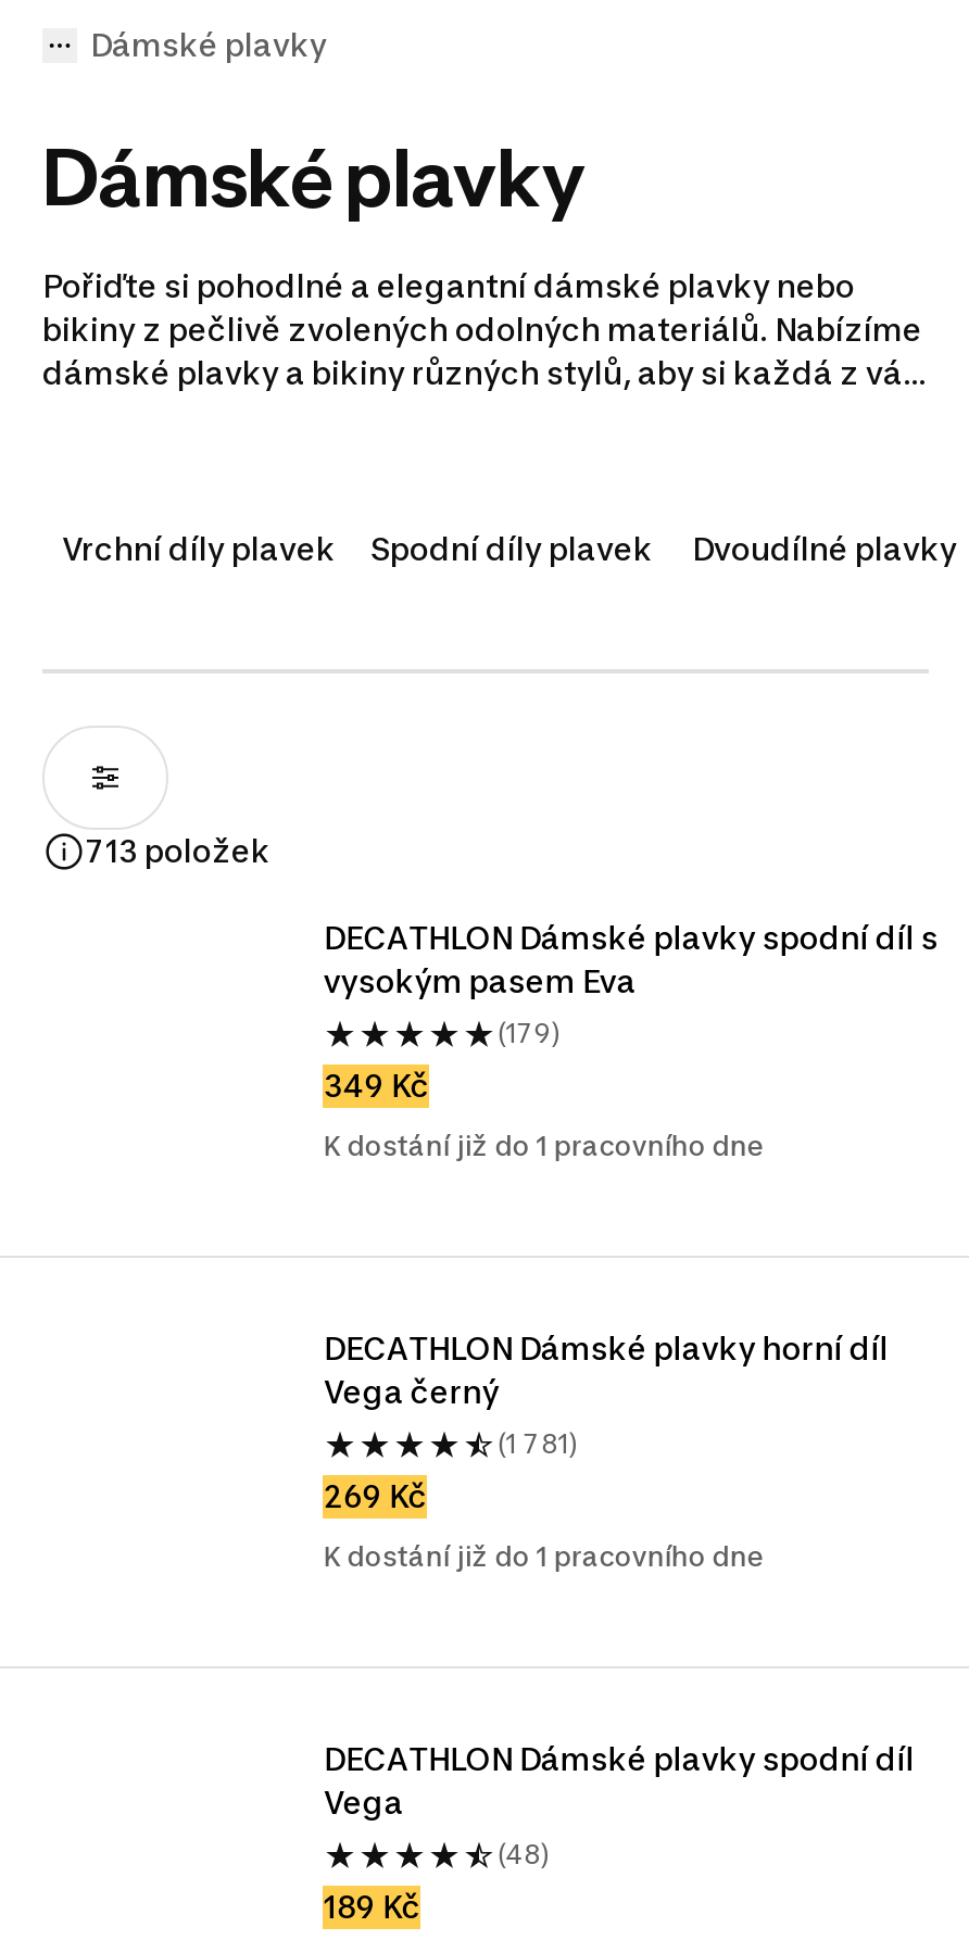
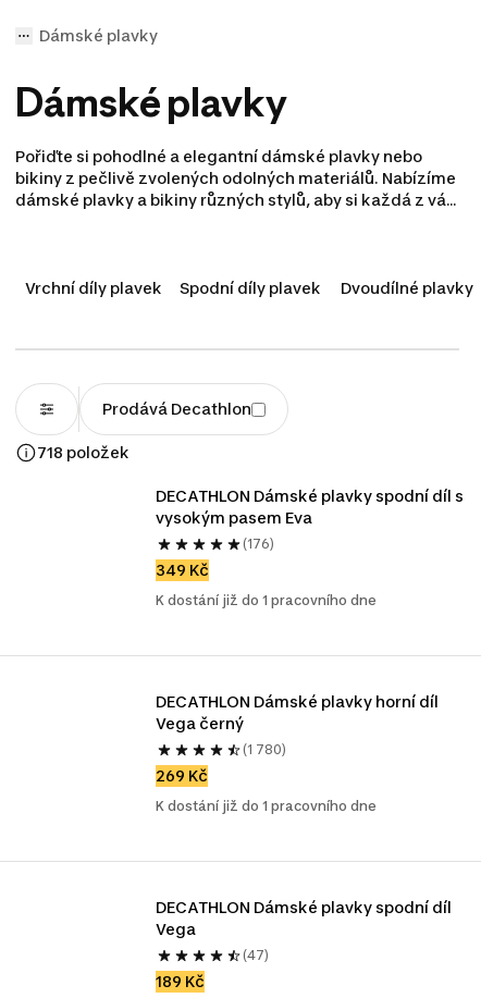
- 713 položek
+ Prodává Decathlon
+ 718 položek

- (179)
+ (176)

- (1 781)
+ (1 780)

- (48)
+ (47)
